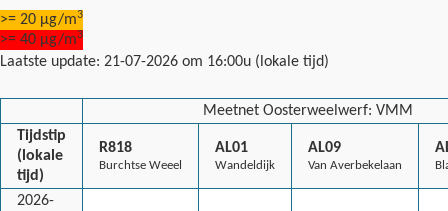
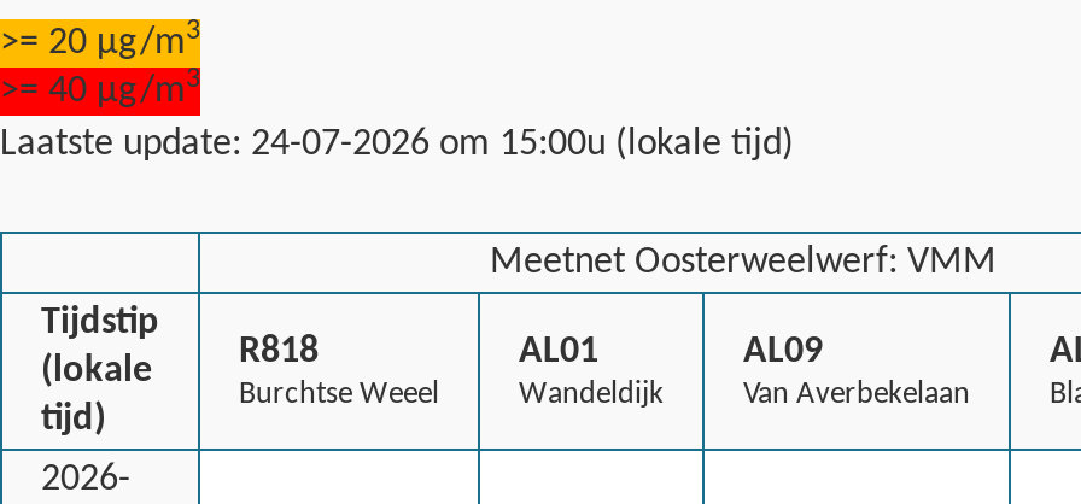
- Laatste update: 21-07-2026 om 16:00u (lokale tijd)
+ Laatste update: 24-07-2026 om 15:00u (lokale tijd)
